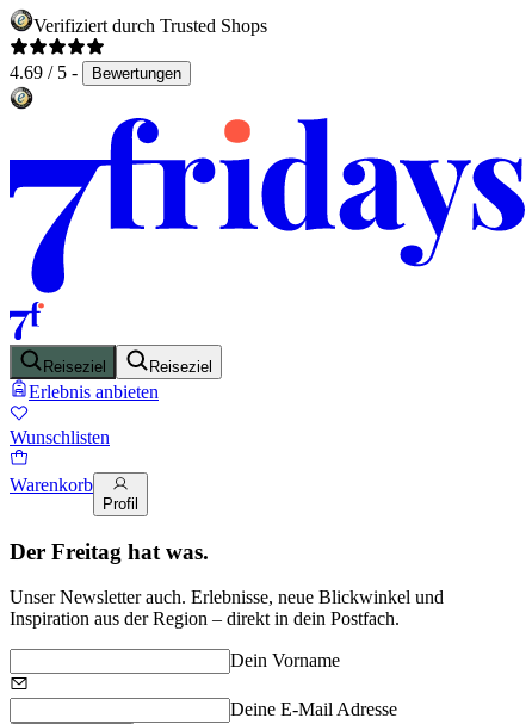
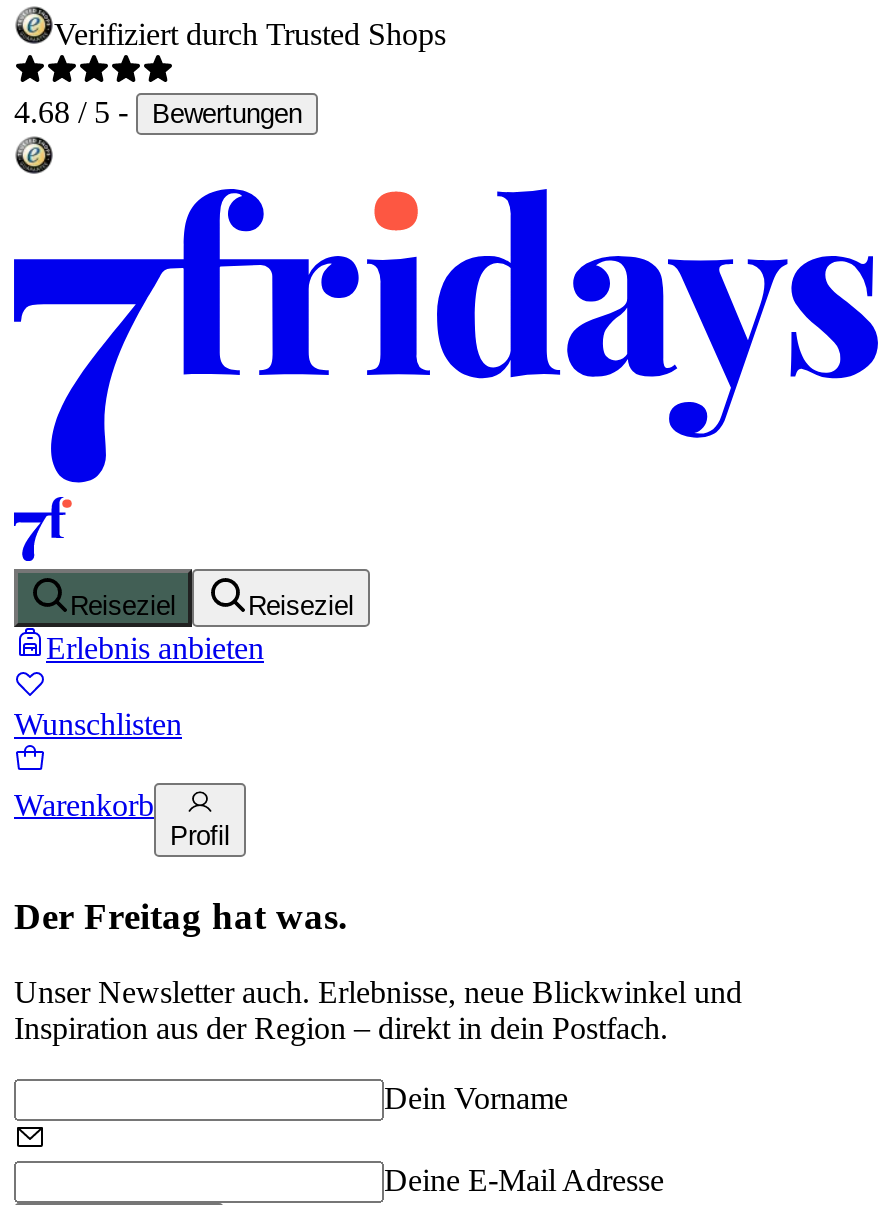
- 4.69 / 5 - Bewertungen
+ 4.68 / 5 - Bewertungen
